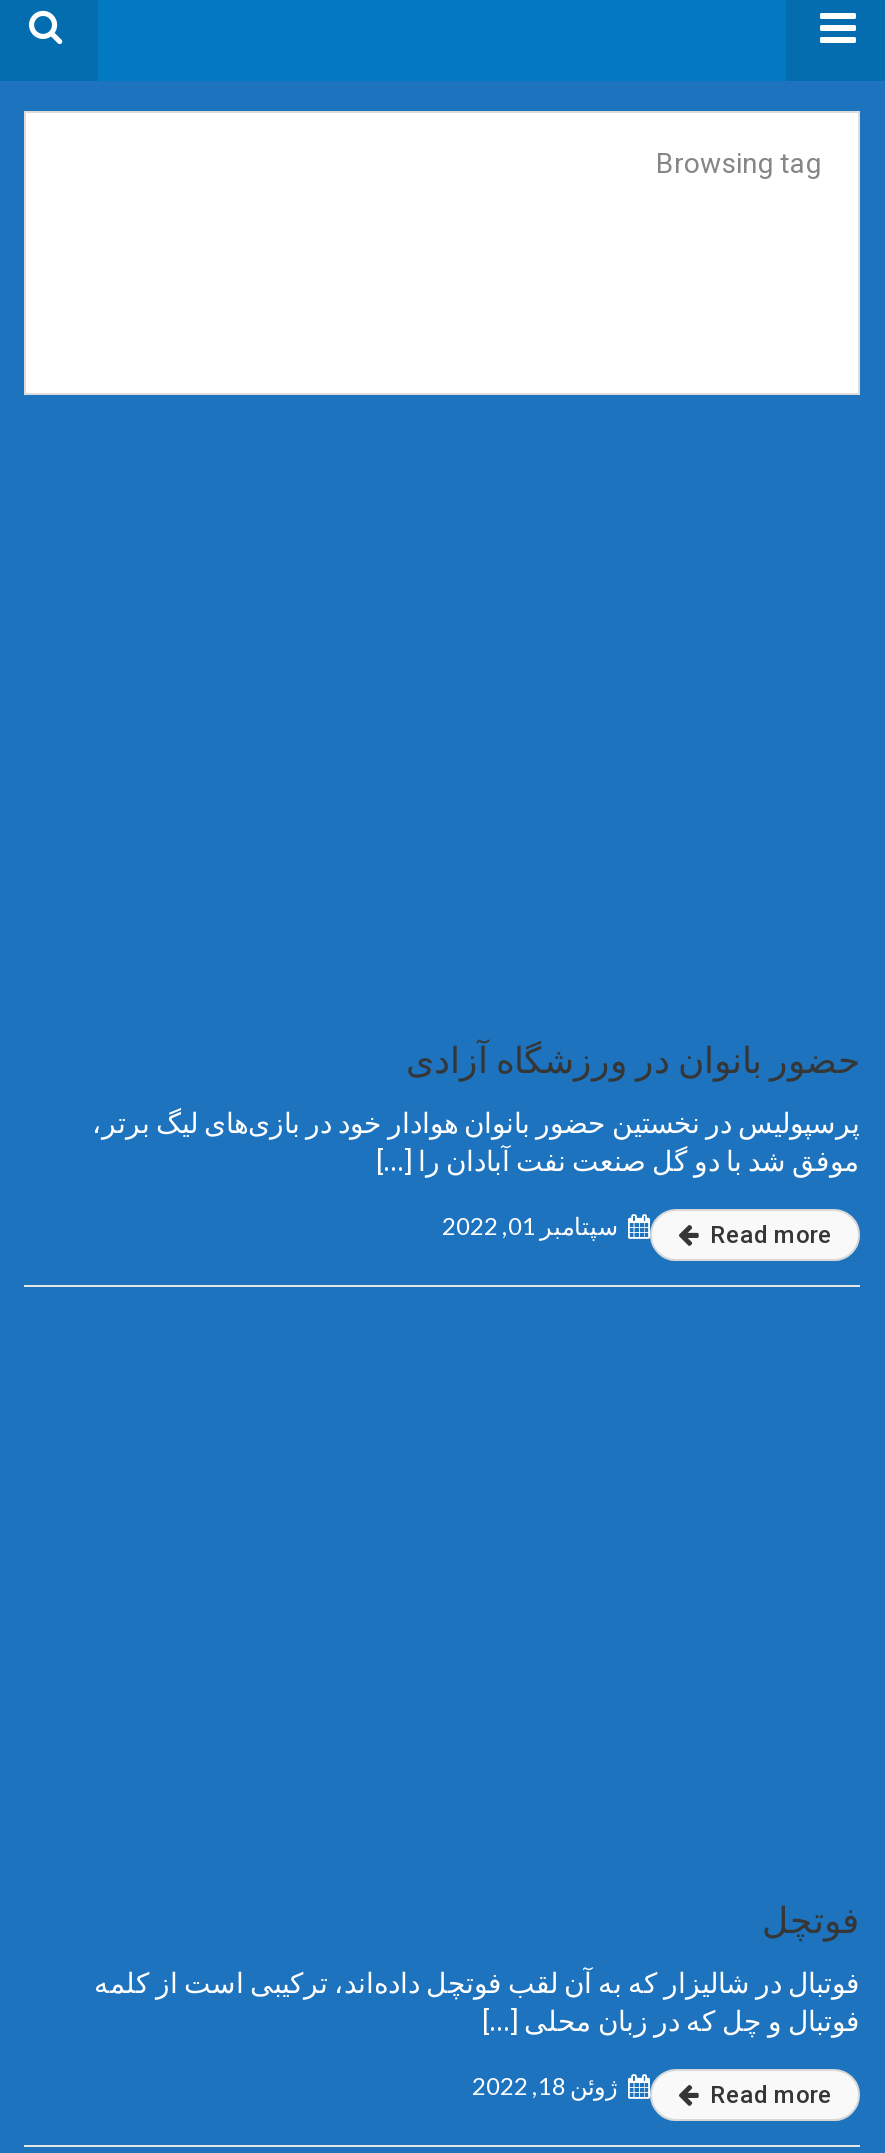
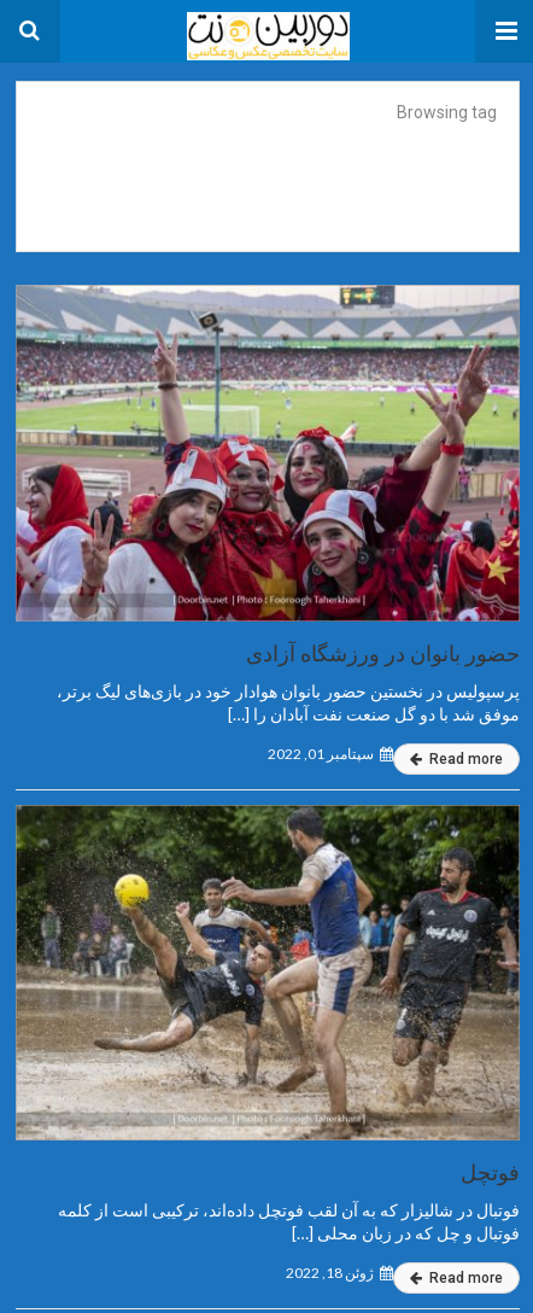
+ [image]

+ [image]

+ [image]
